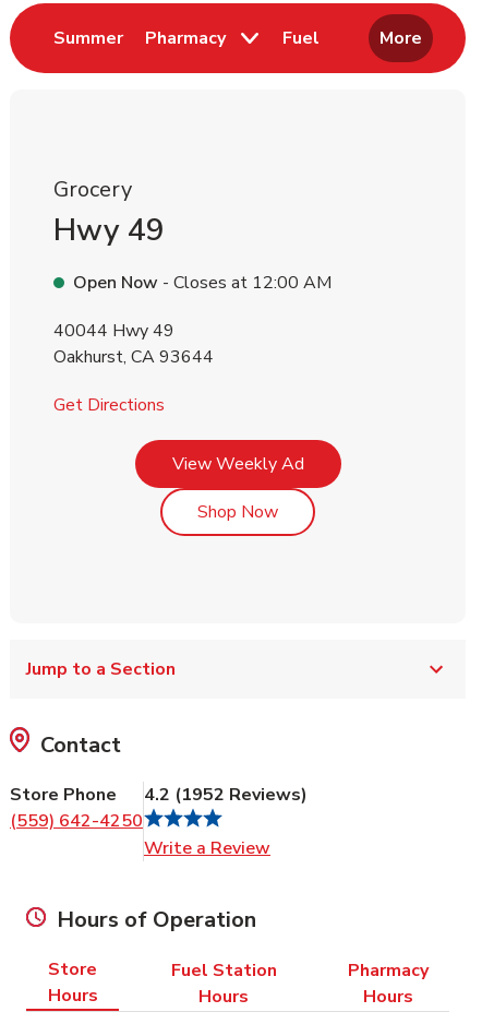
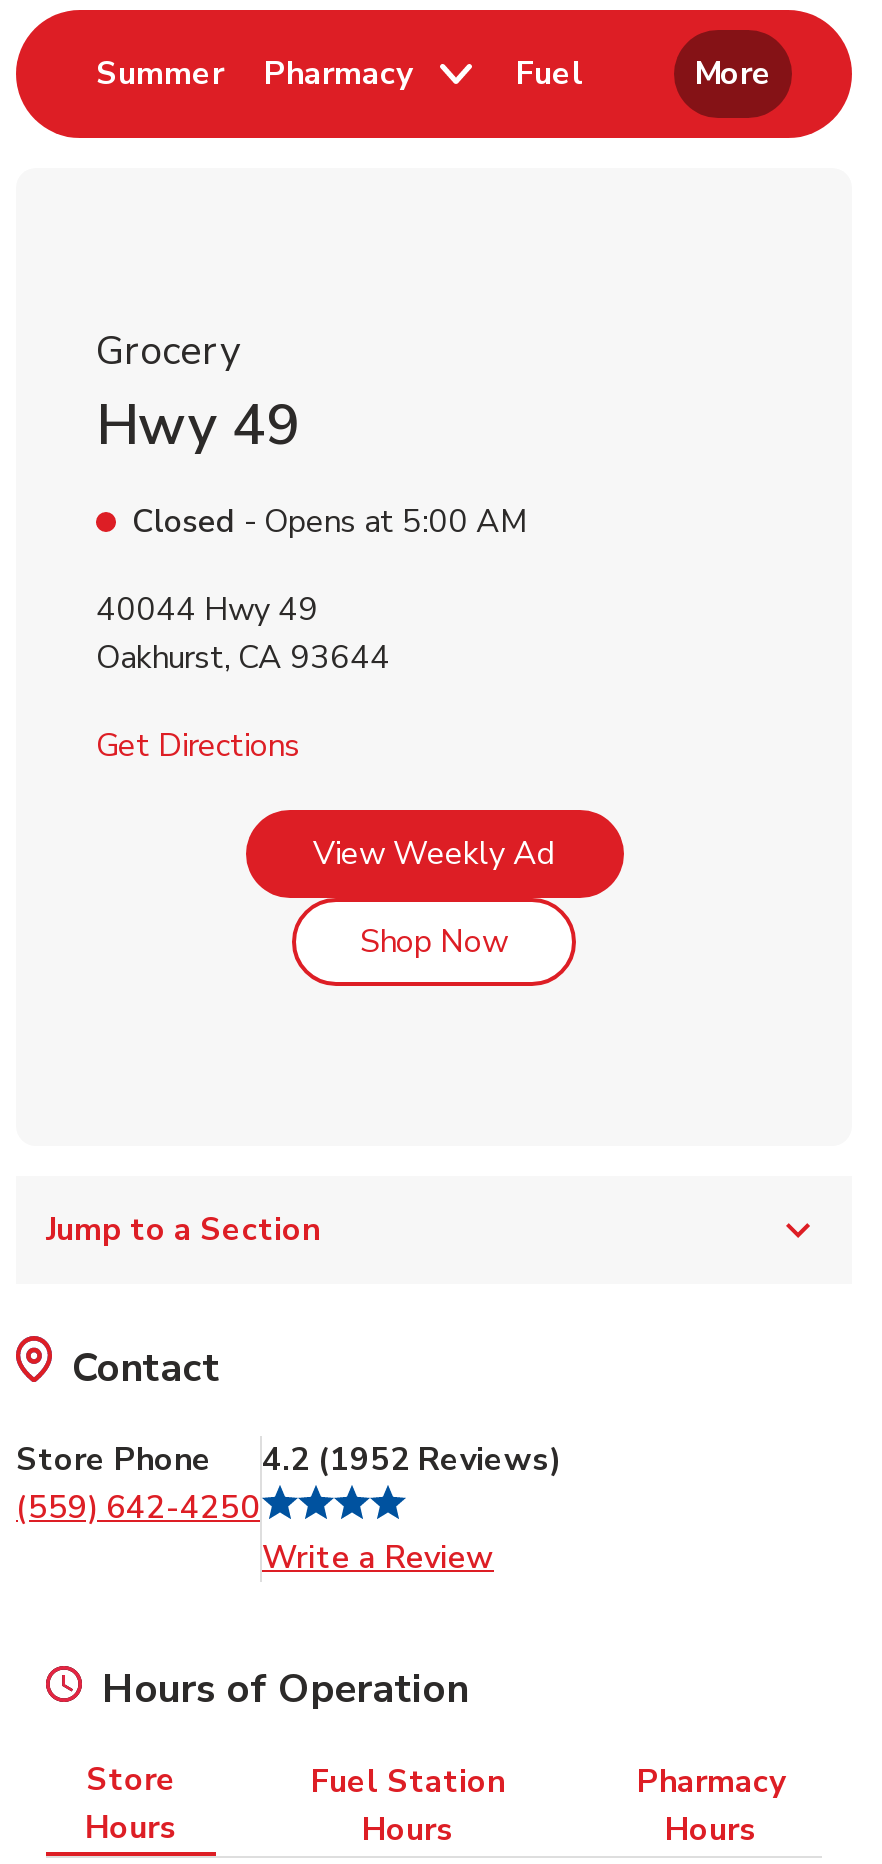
- Open Now - Closes at 12:00 AM
+ Closed - Opens at 5:00 AM
